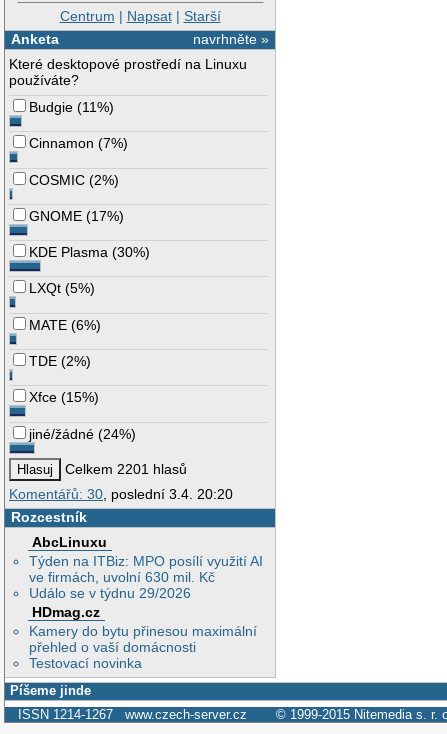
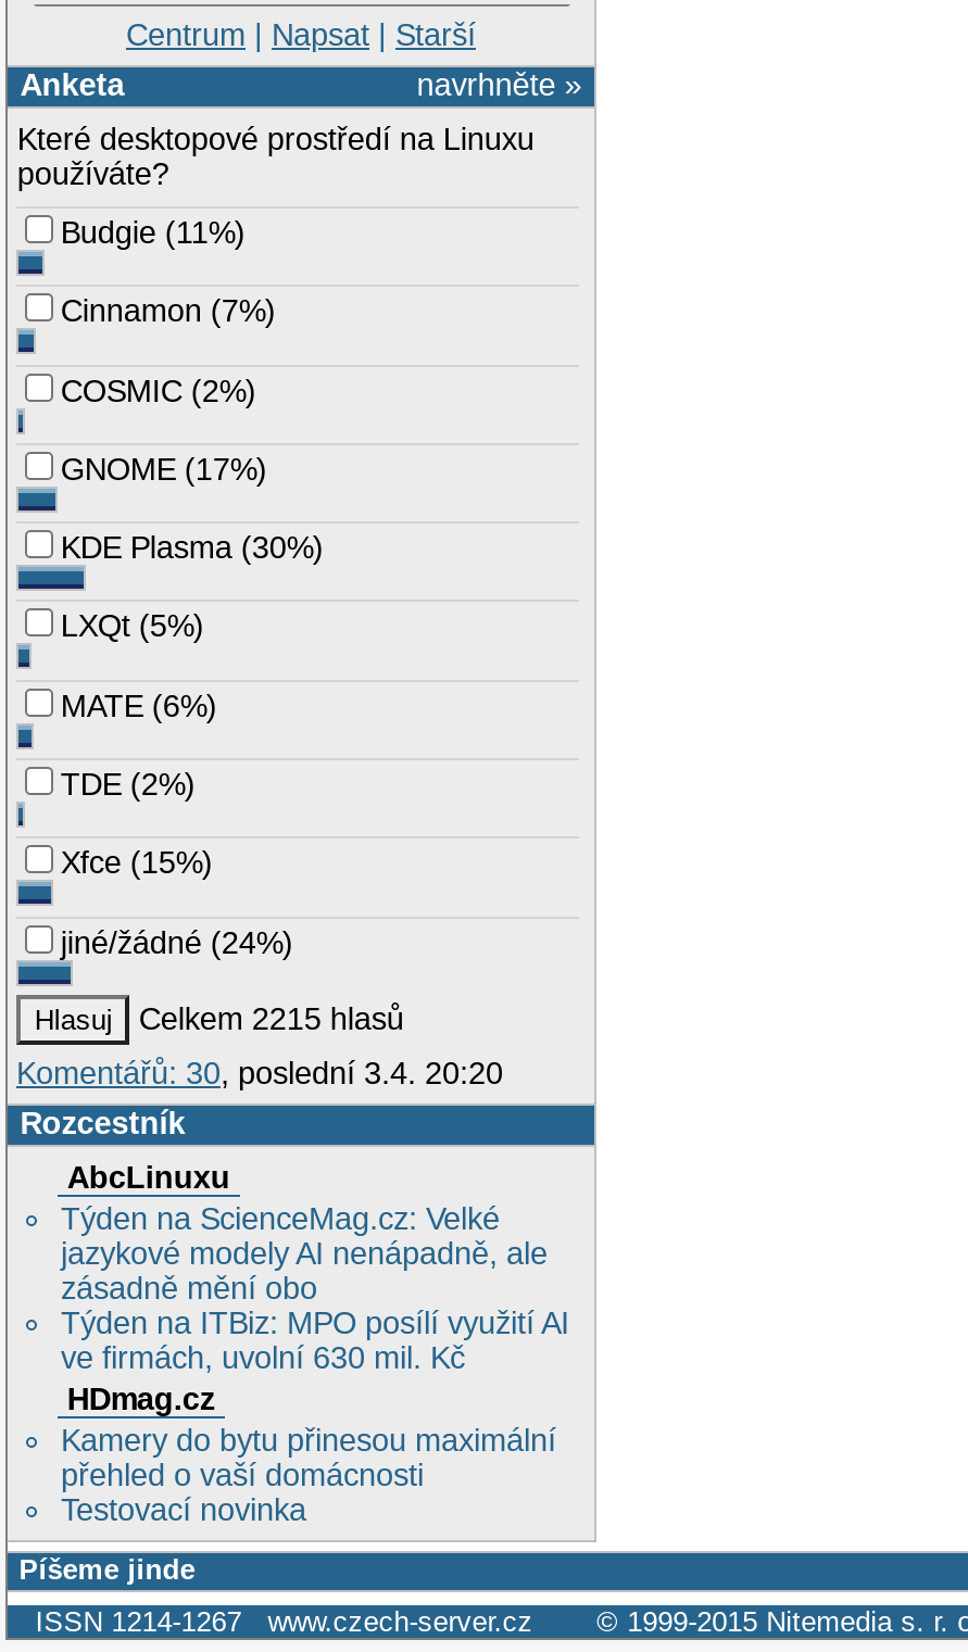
- Celkem 2201 hlasů
+ Celkem 2215 hlasů

+ Týden na ScienceMag.cz: Velké
+ jazykové modely AI nenápadně, ale
+ zásadně mění obo

moved down: Týden na ITBiz: MPO posílí využití AI | ve firmách, uvolní 630 mil. Kč

- Událo se v týdnu 29/2026
